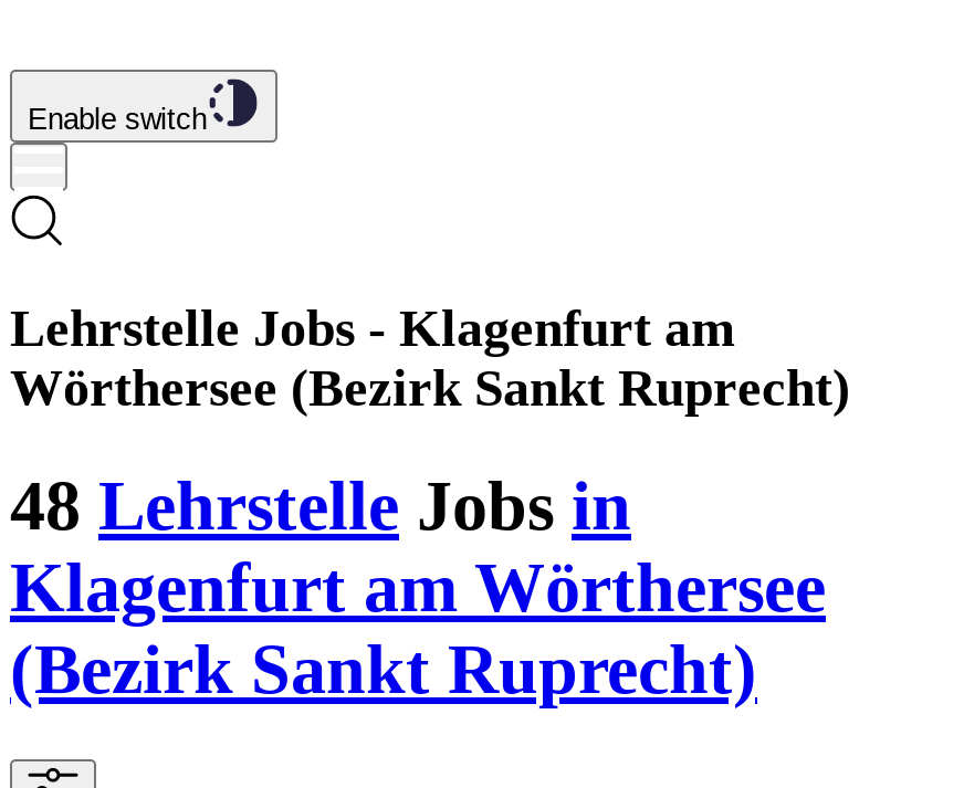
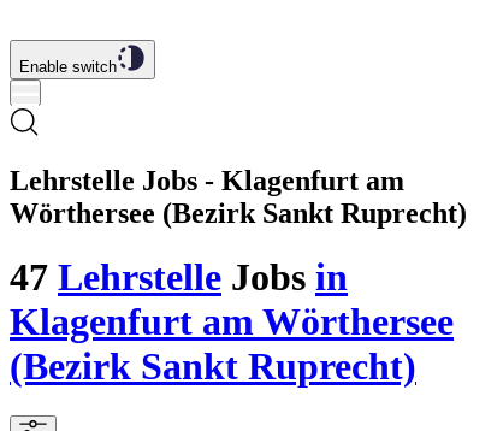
- 48 Lehrstelle Jobs in
+ 47 Lehrstelle Jobs in
